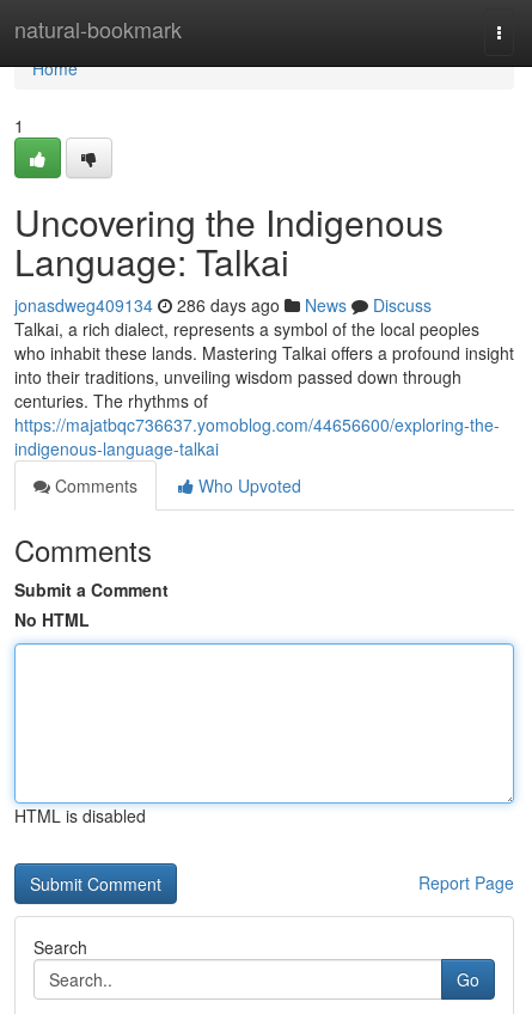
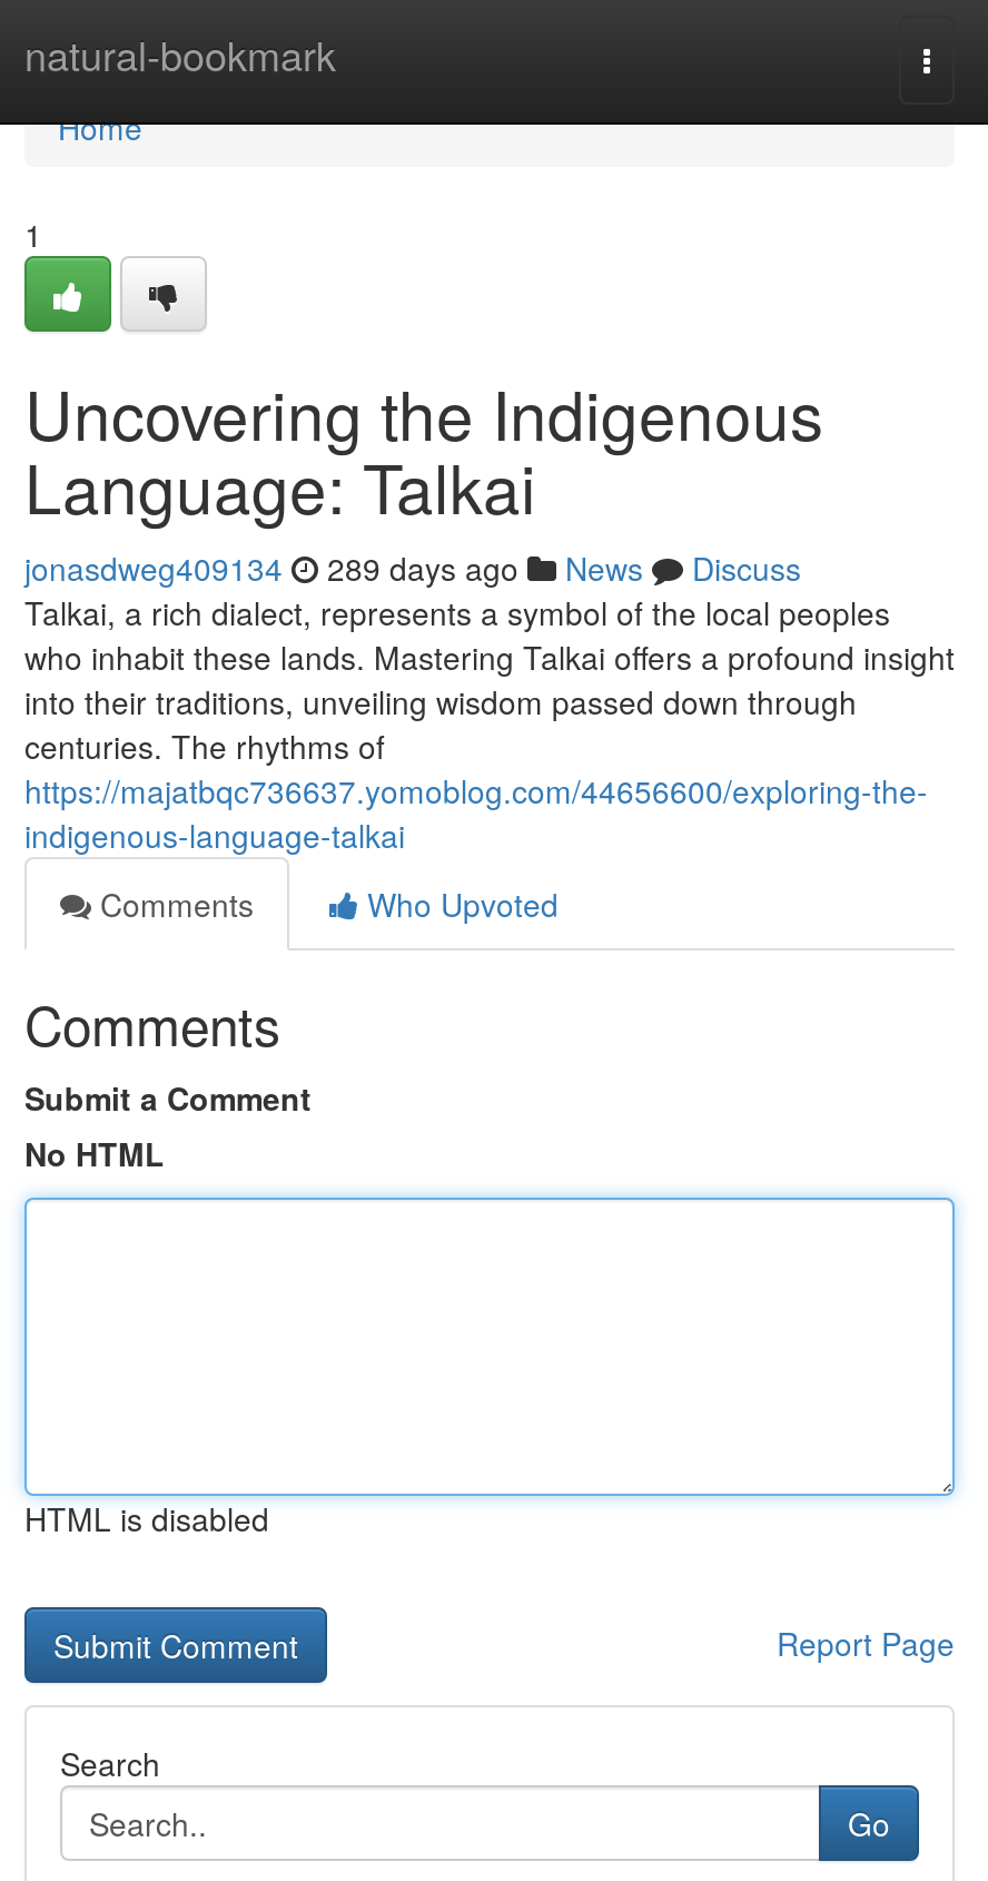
- jonasdweg409134 286 days ago News Discuss
+ jonasdweg409134 289 days ago News Discuss
